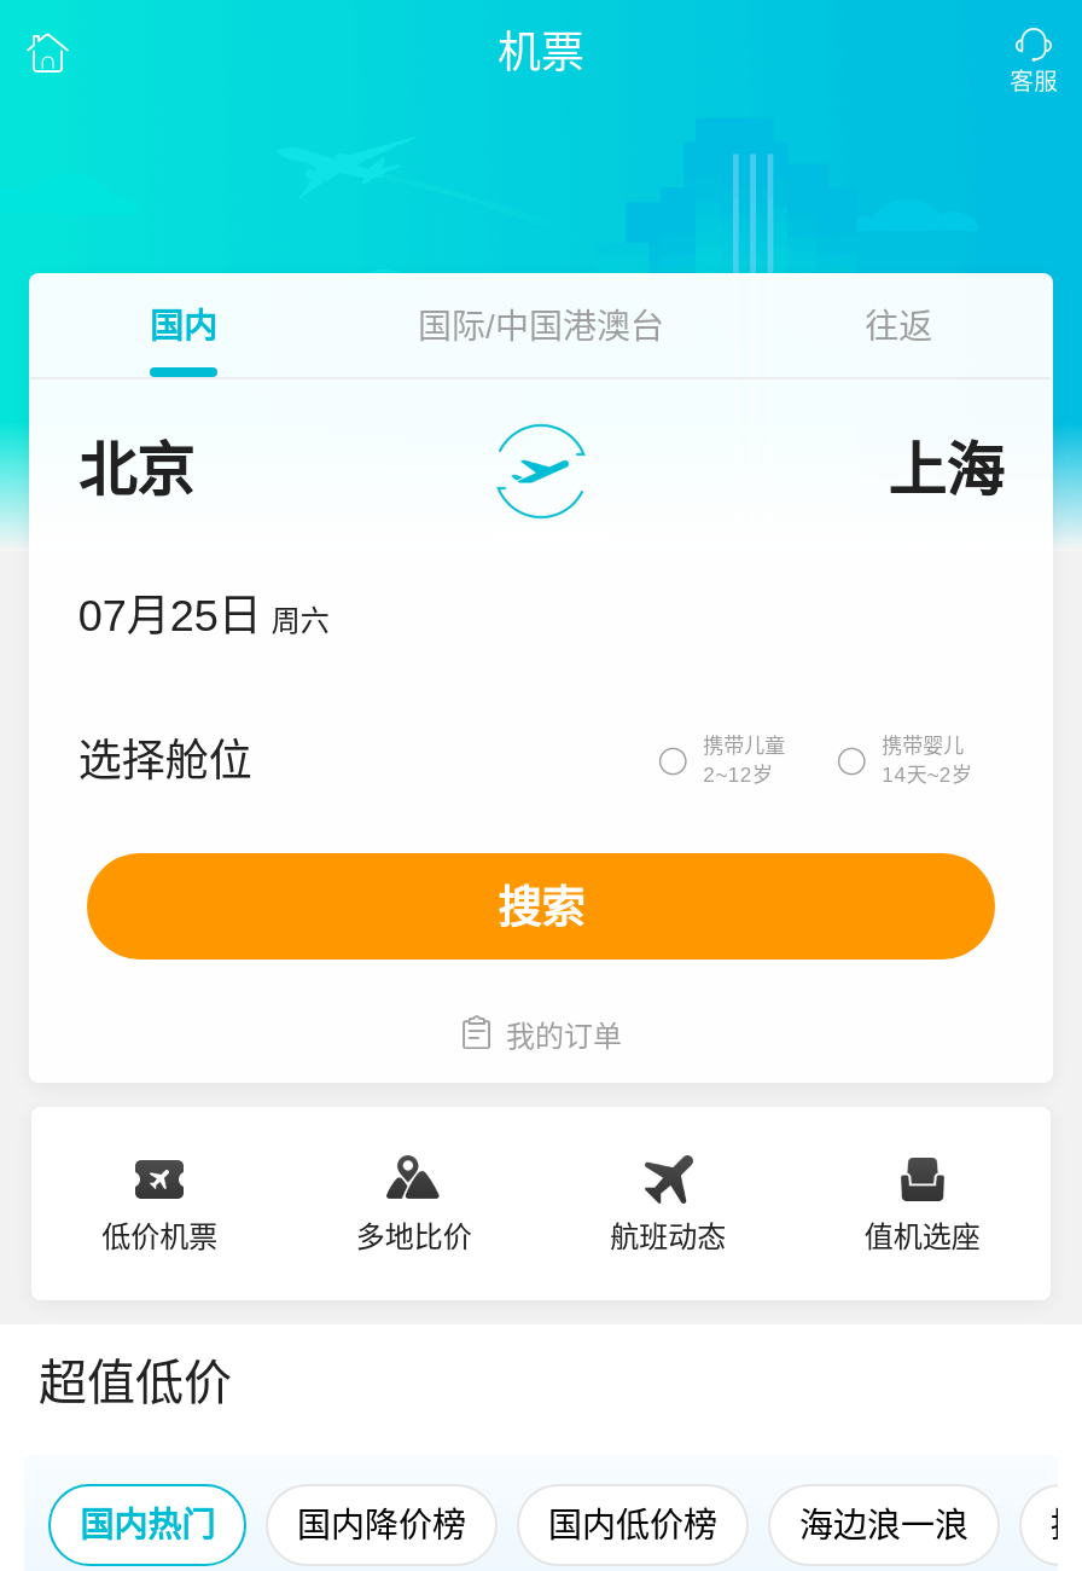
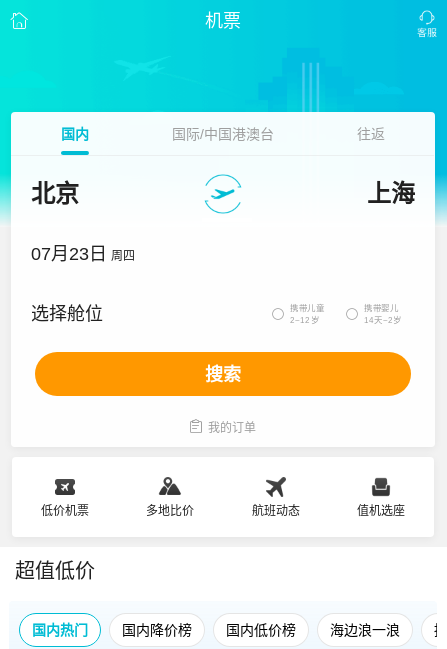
- 07月25日 周六
+ 07月23日 周四
